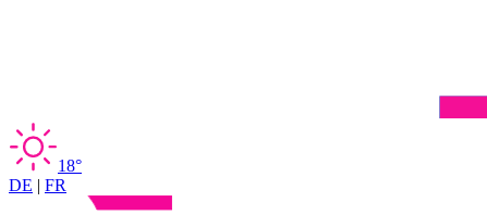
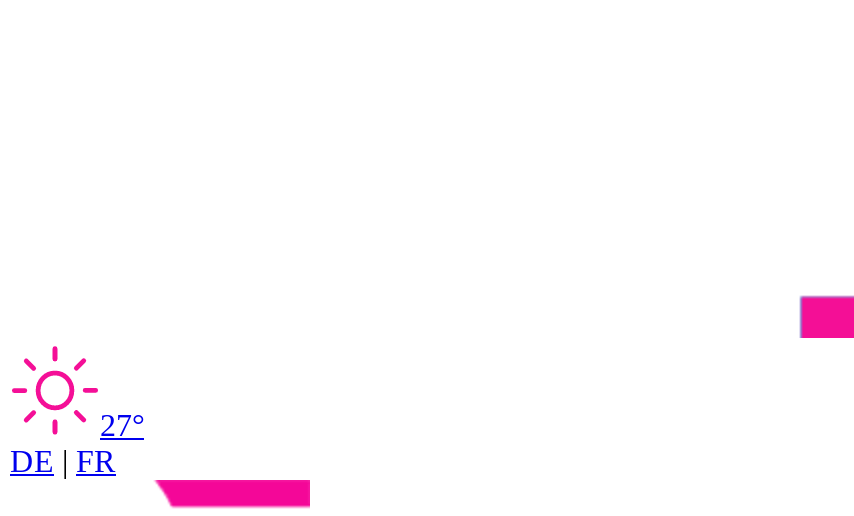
- 18°
+ 27°
